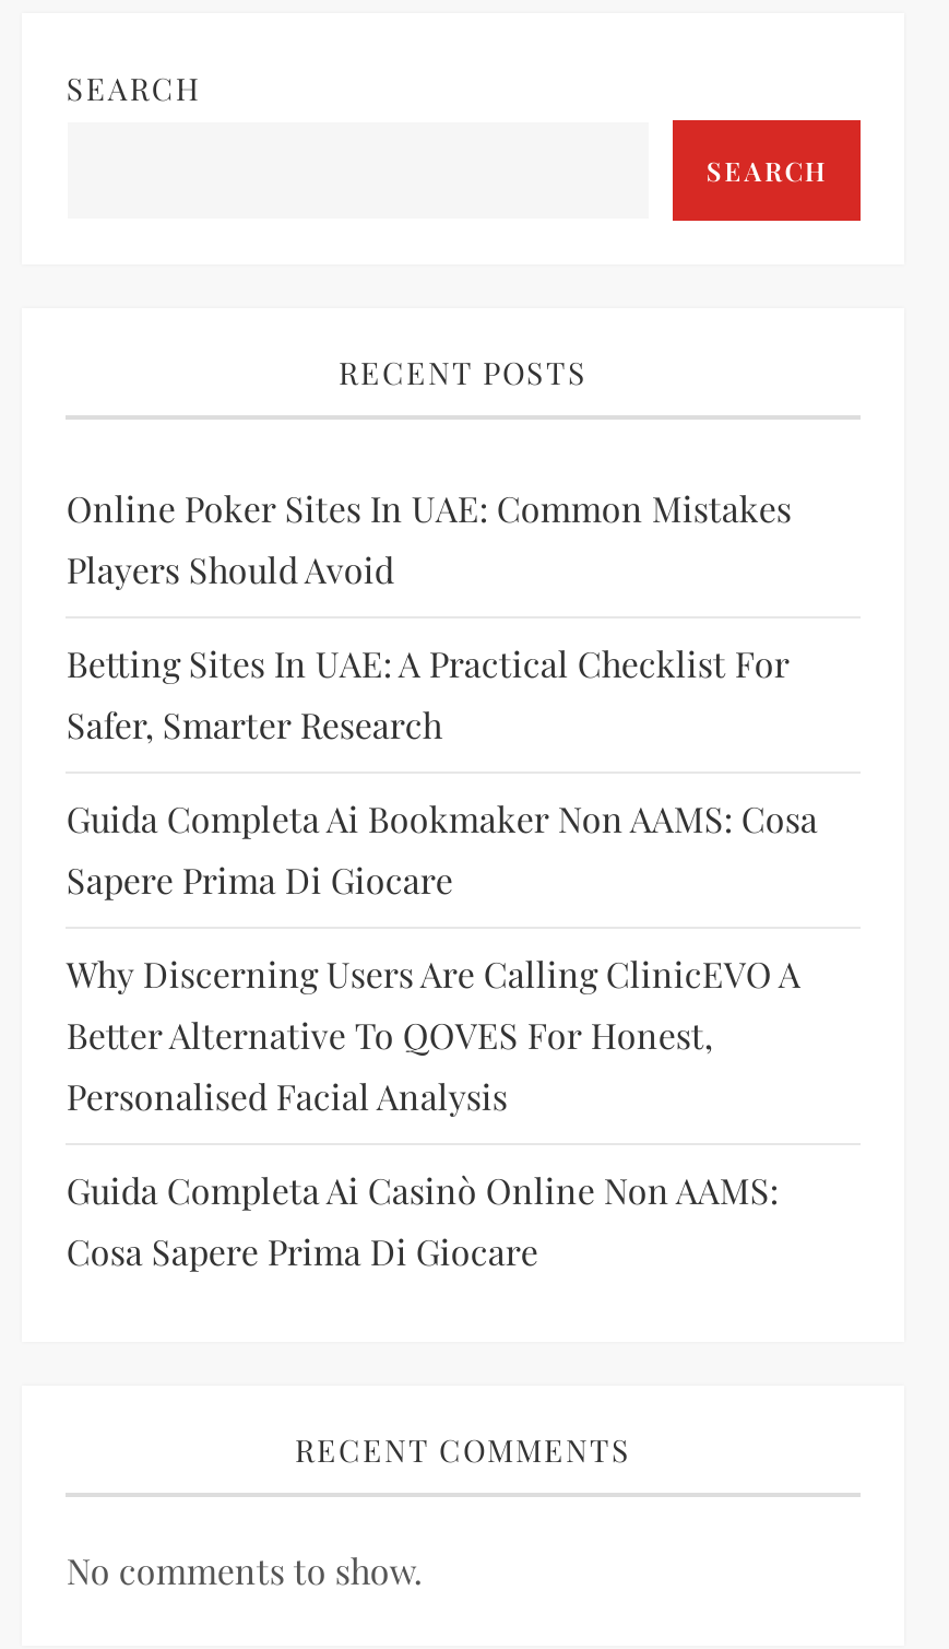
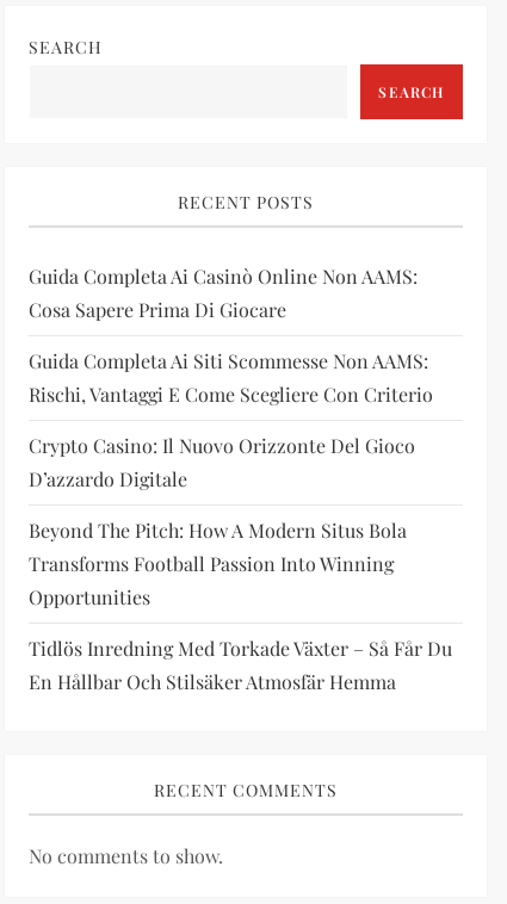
- Online Poker Sites In UAE: Common Mistakes
- Players Should Avoid
- Betting Sites In UAE: A Practical Checklist For
- Safer, Smarter Research
- Guida Completa Ai Bookmaker Non AAMS: Cosa
- Sapere Prima Di Giocare
- Why Discerning Users Are Calling ClinicEVO A
- Better Alternative To QOVES For Honest,
- Personalised Facial Analysis

moved up: Guida Completa Ai Casinò Online Non AAMS: | Cosa Sapere Prima Di Giocare

+ Guida Completa Ai Siti Scommesse Non AAMS:
+ Rischi, Vantaggi E Come Scegliere Con Criterio
+ Crypto Casino: Il Nuovo Orizzonte Del Gioco
+ D’azzardo Digitale
+ Beyond The Pitch: How A Modern Situs Bola
+ Transforms Football Passion Into Winning
+ Opportunities
+ Tidlös Inredning Med Torkade Växter – Så Får Du
+ En Hållbar Och Stilsäker Atmosfär Hemma
